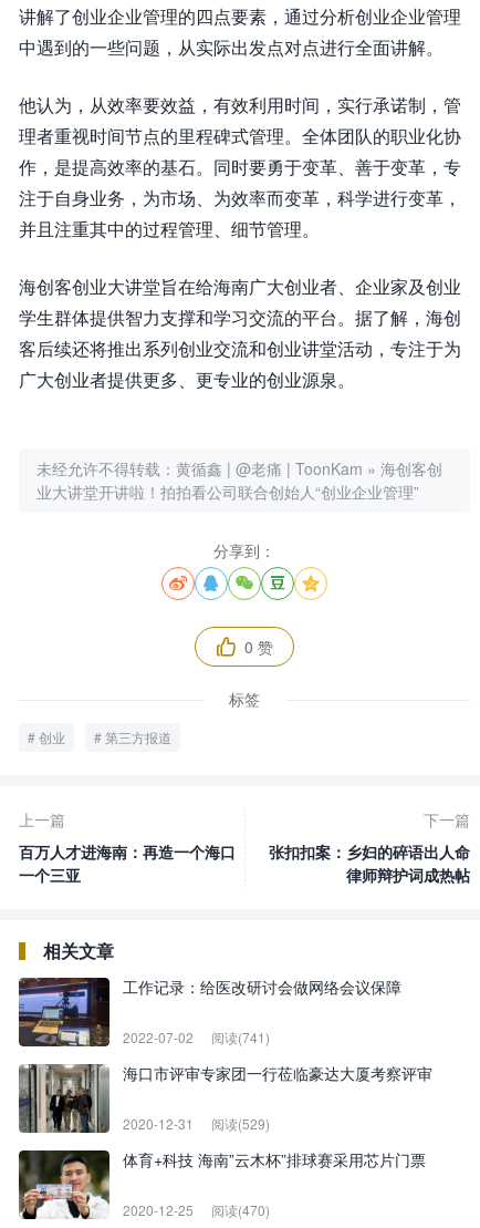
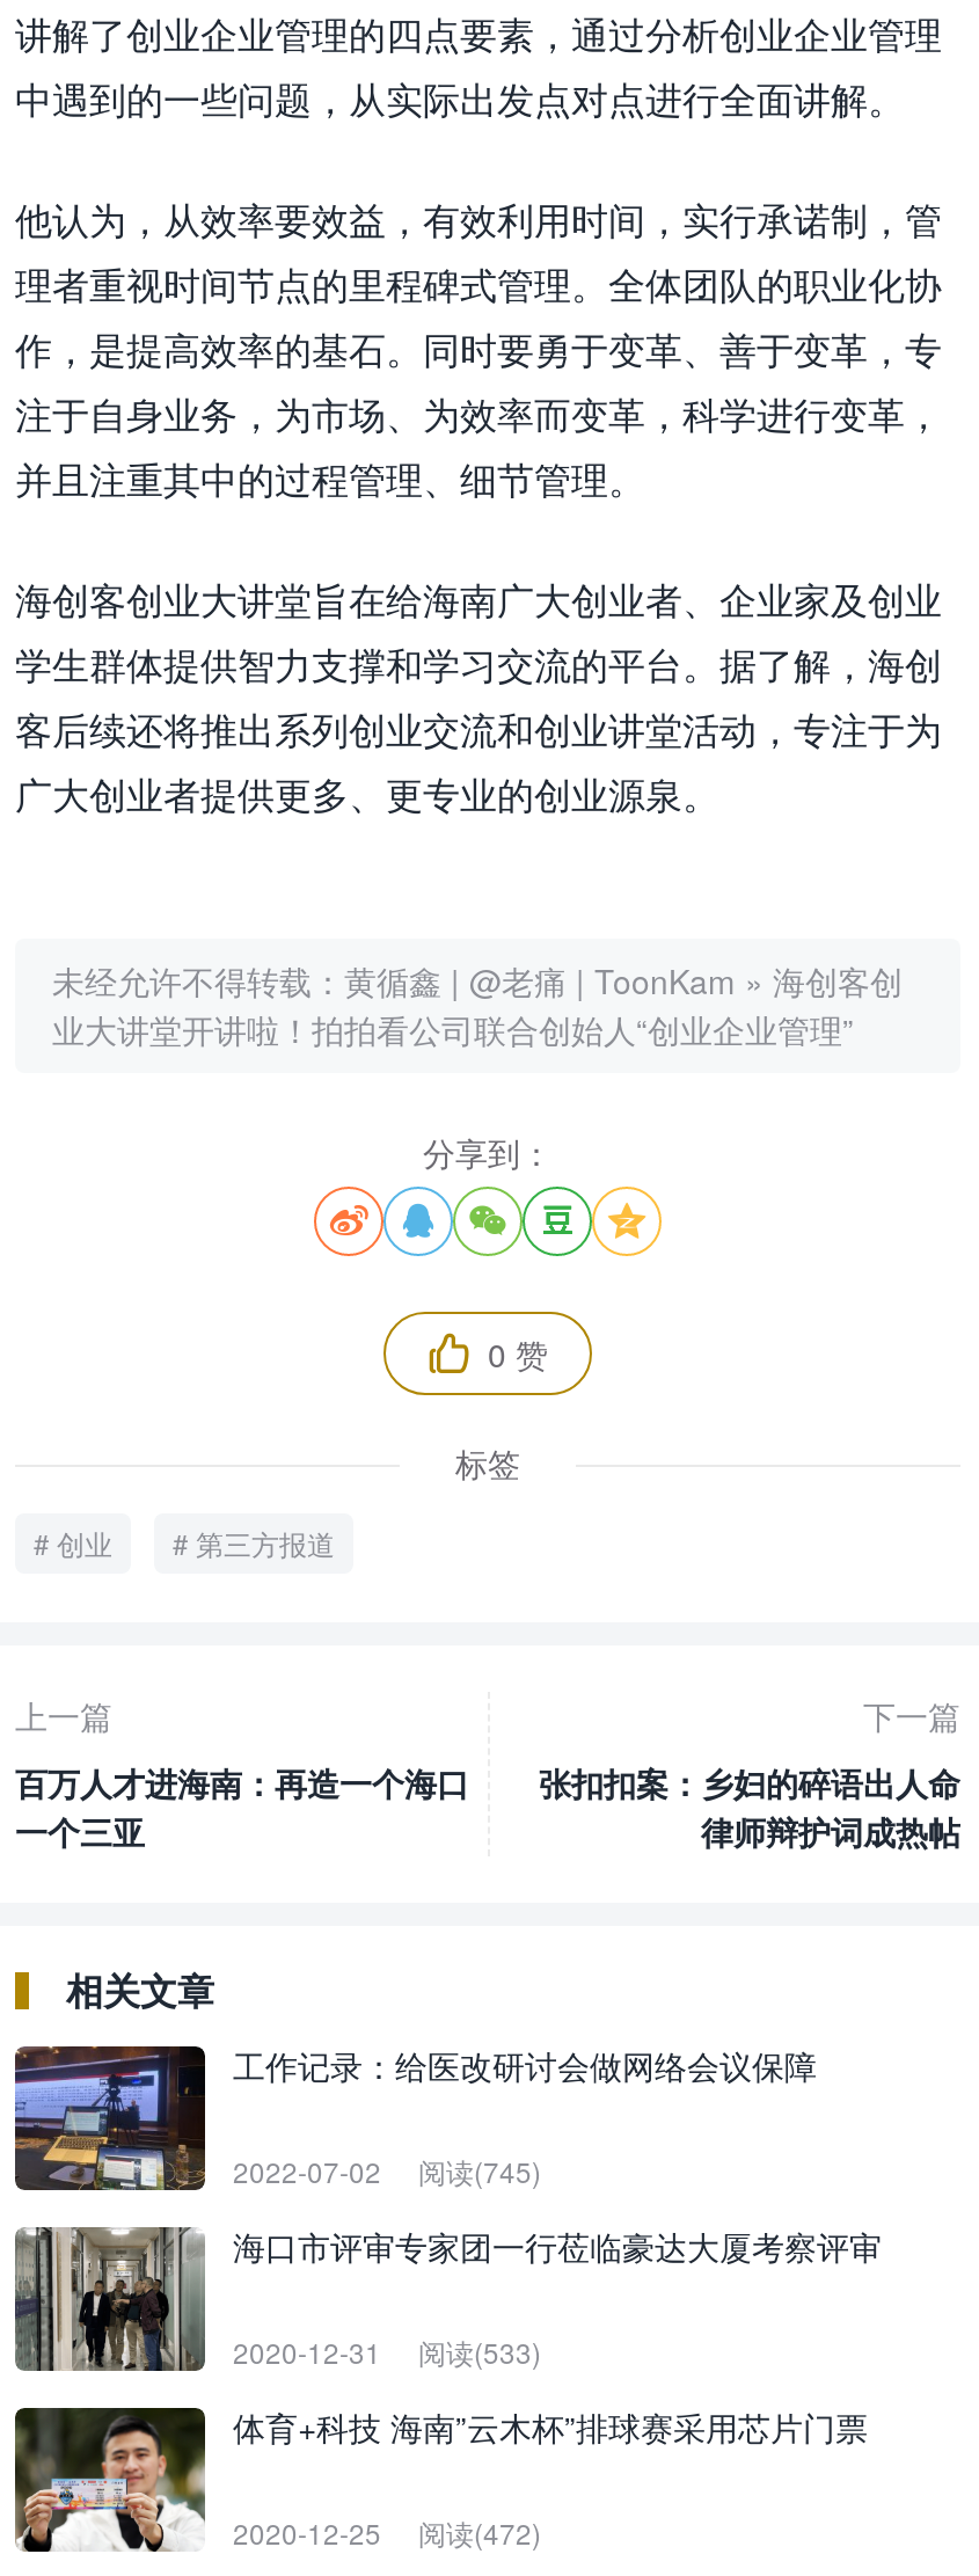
- 2022-07-02 阅读(741)
+ 2022-07-02 阅读(745)

- 2020-12-31 阅读(529)
+ 2020-12-31 阅读(533)

- 2020-12-25 阅读(470)
+ 2020-12-25 阅读(472)
